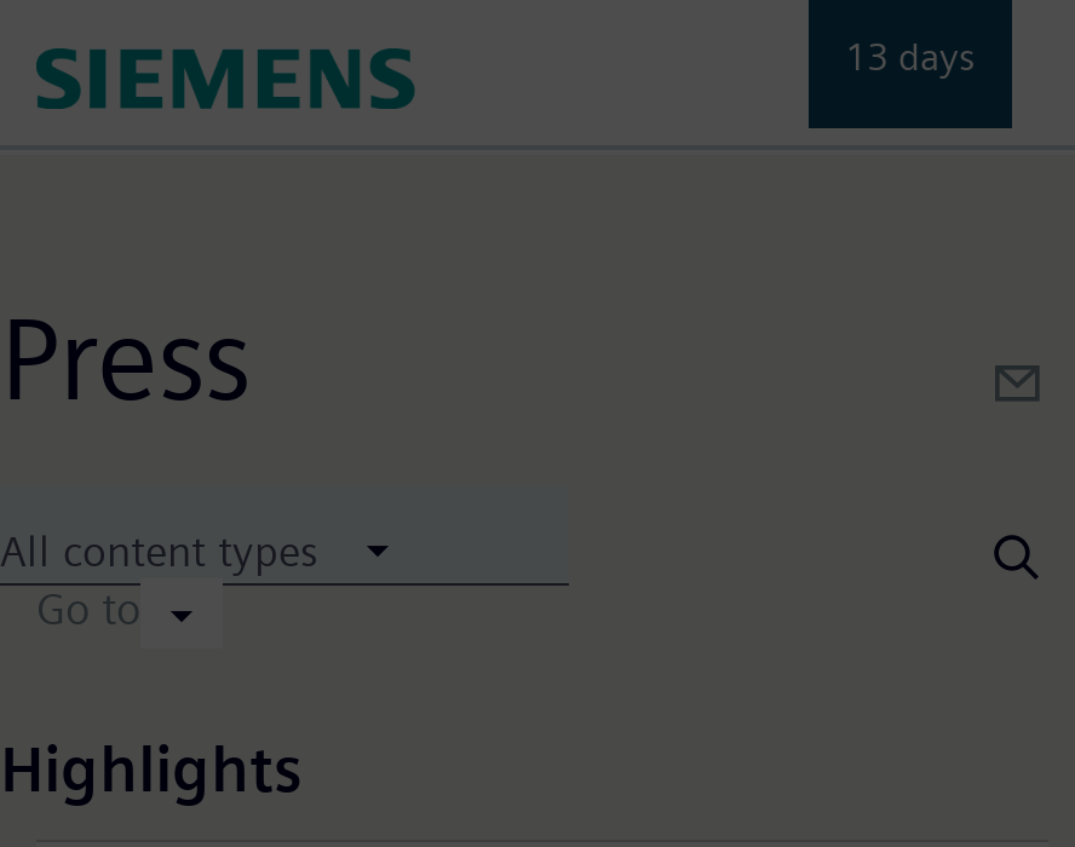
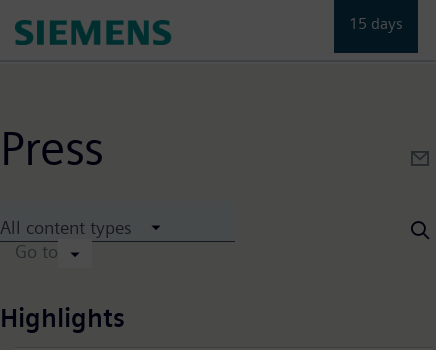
- 13 days
+ 15 days
